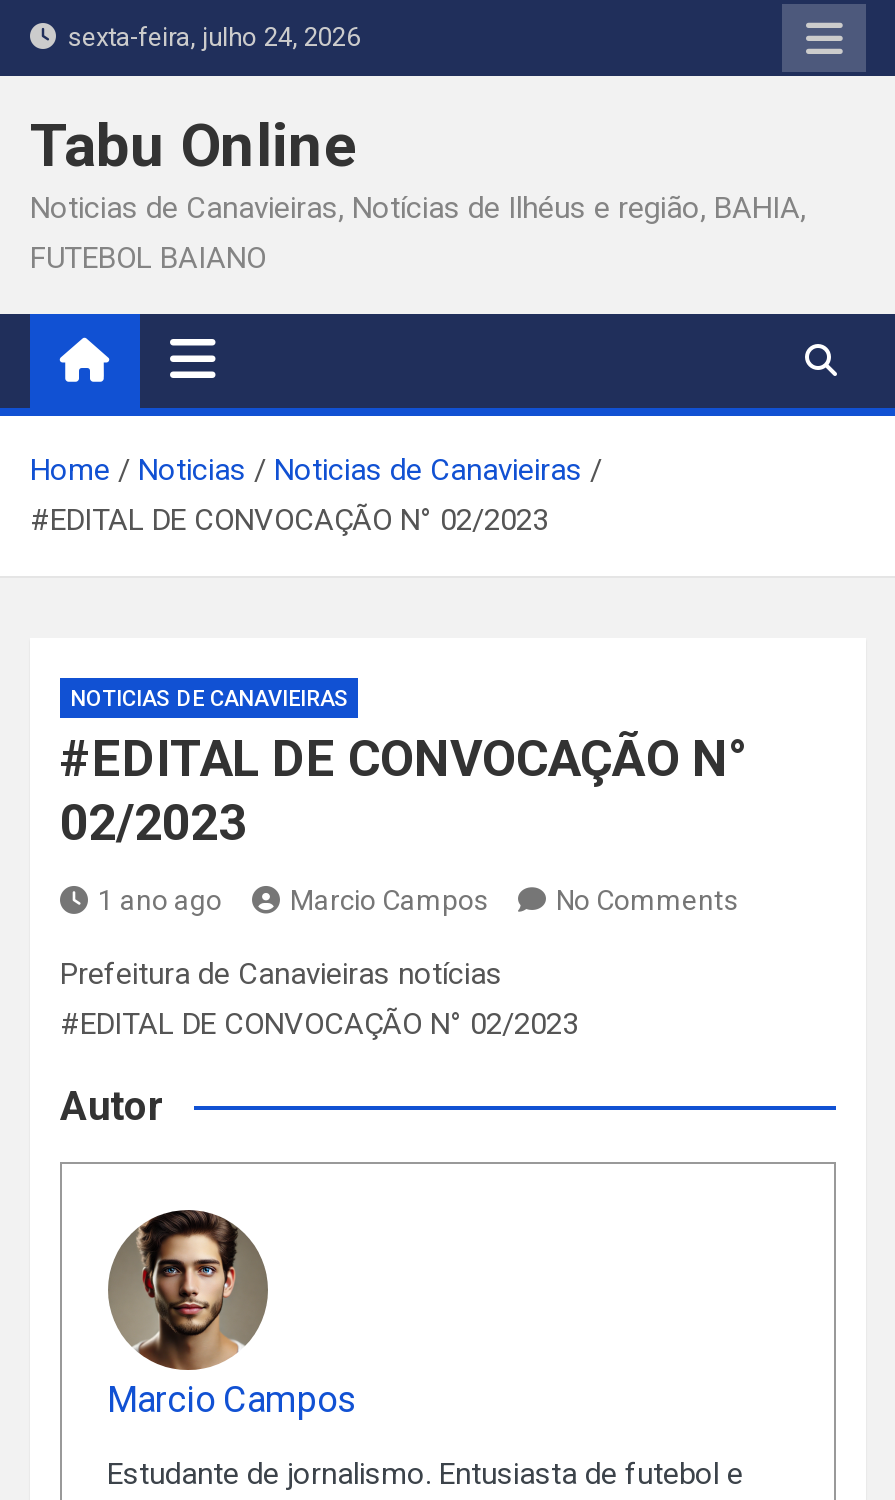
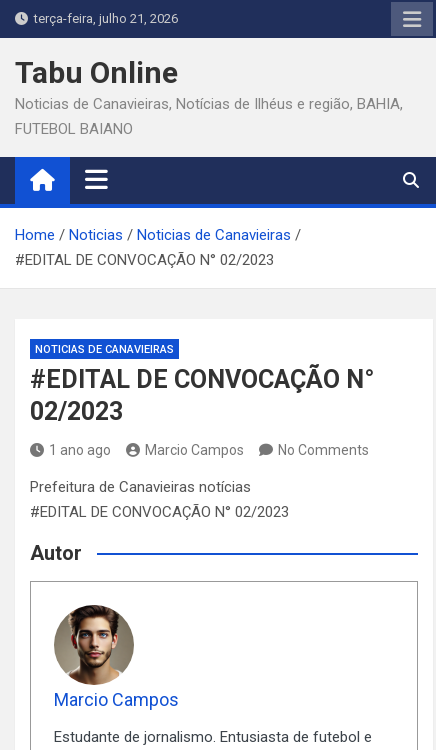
- sexta-feira, julho 24, 2026
+ terça-feira, julho 21, 2026
